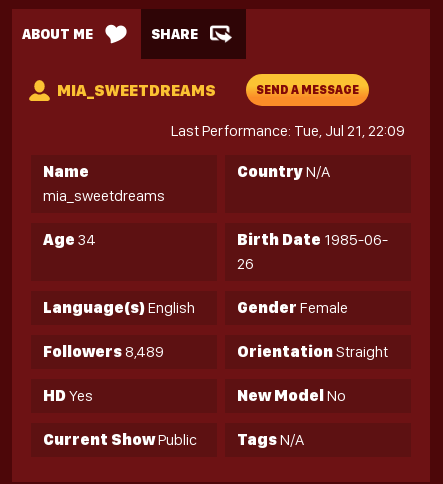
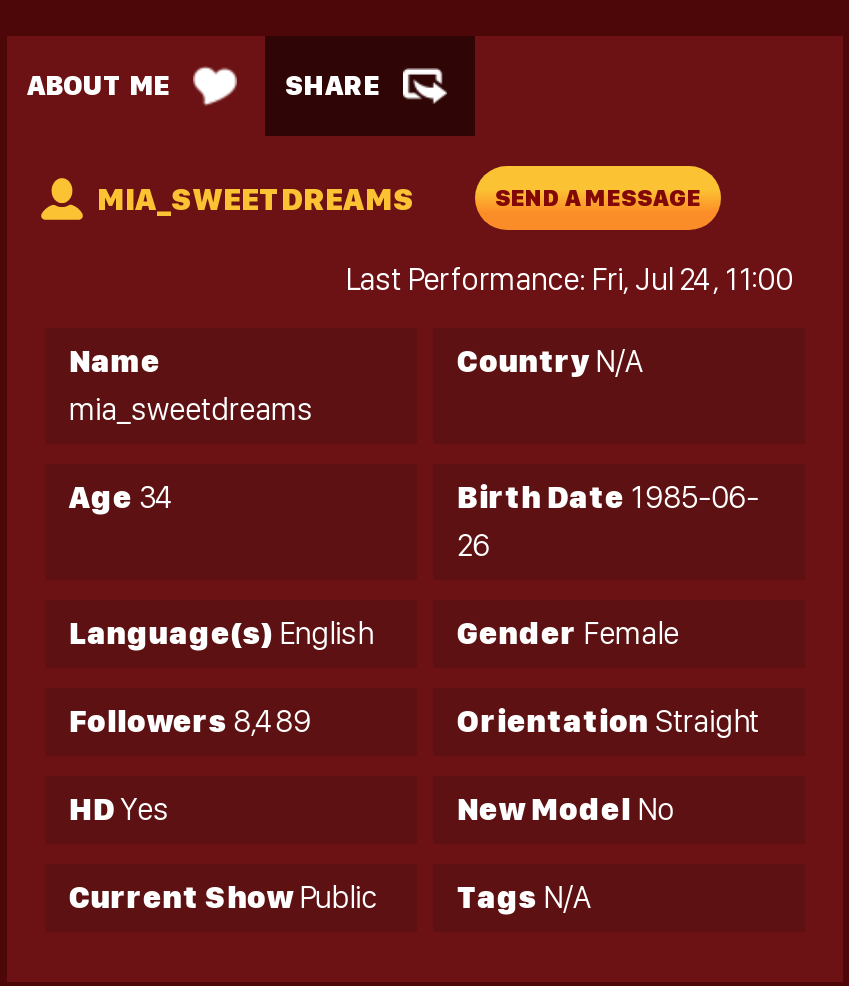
- Last Performance: Tue, Jul 21, 22:09
+ Last Performance: Fri, Jul 24, 11:00
